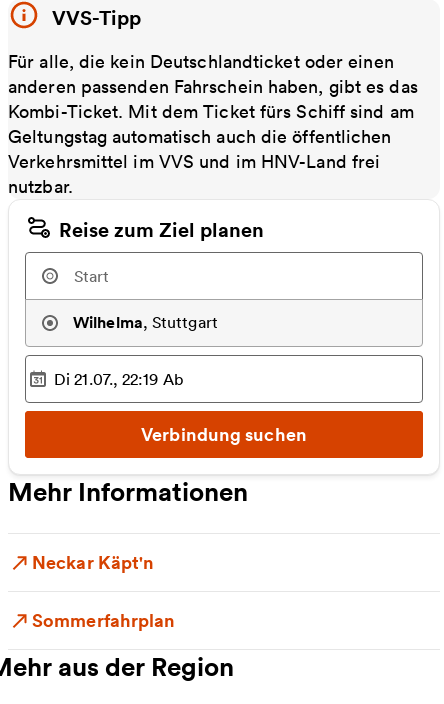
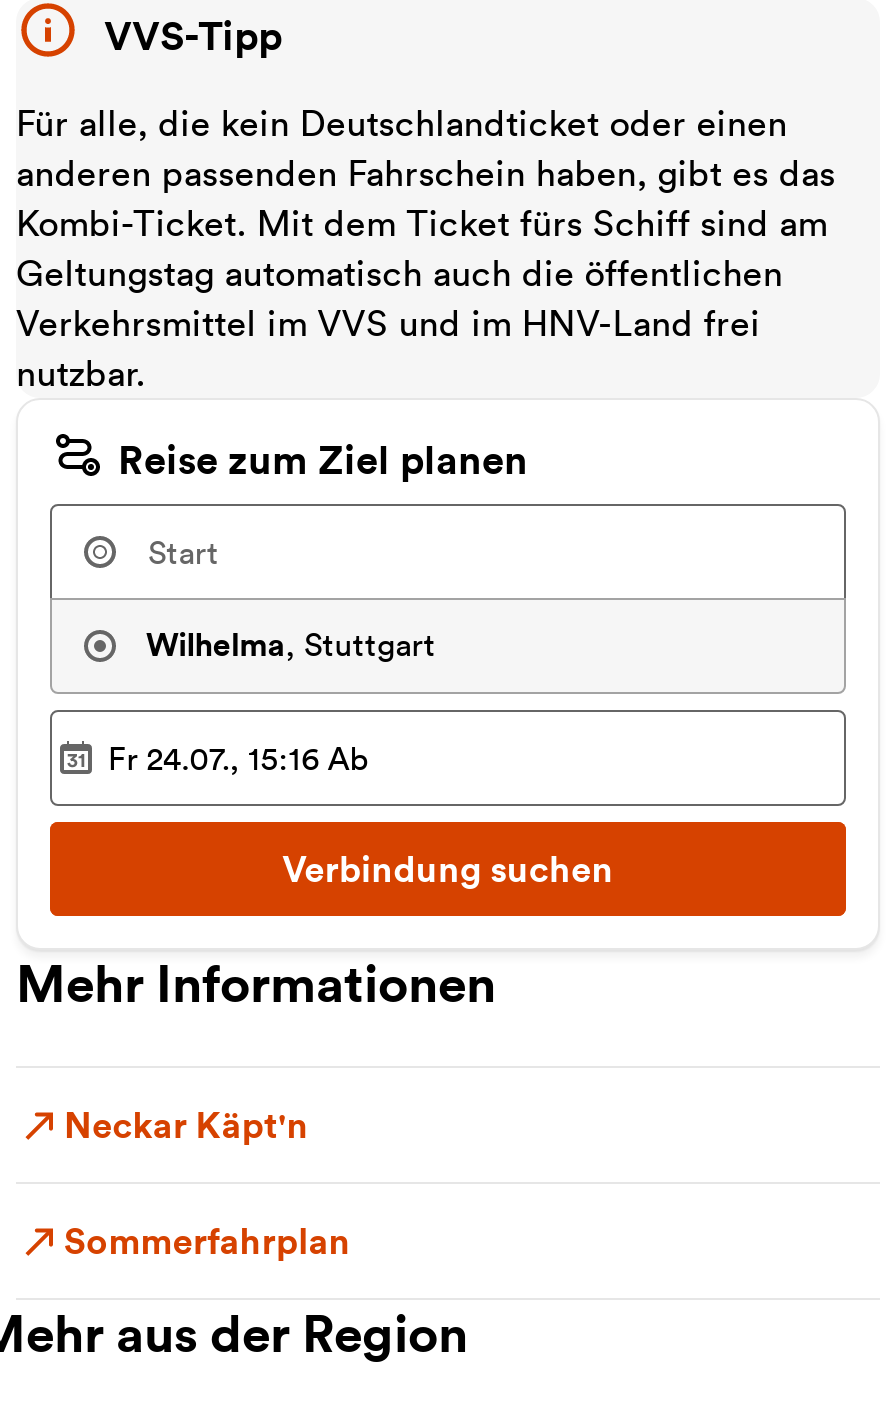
- Di 21.07., 22:19 Ab
+ Fr 24.07., 15:16 Ab
